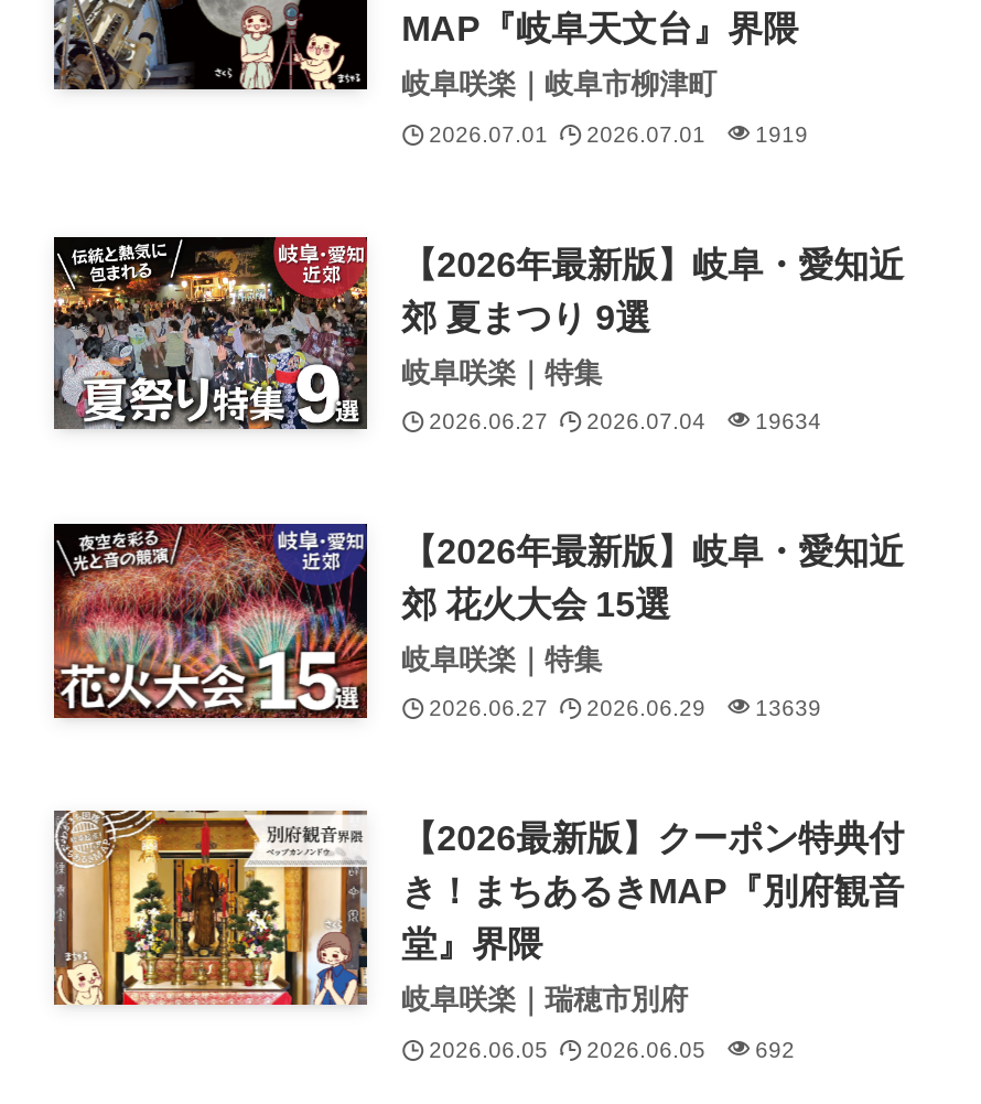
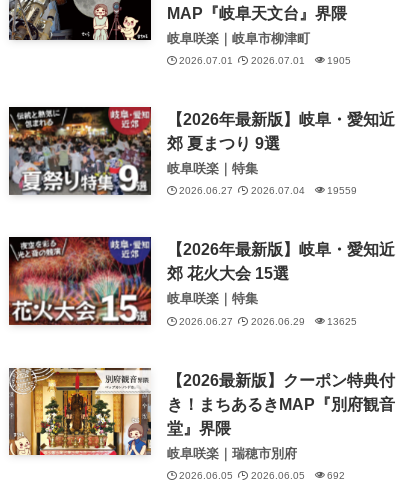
- 1919
+ 1905

- 19634
+ 19559

- 13639
+ 13625
